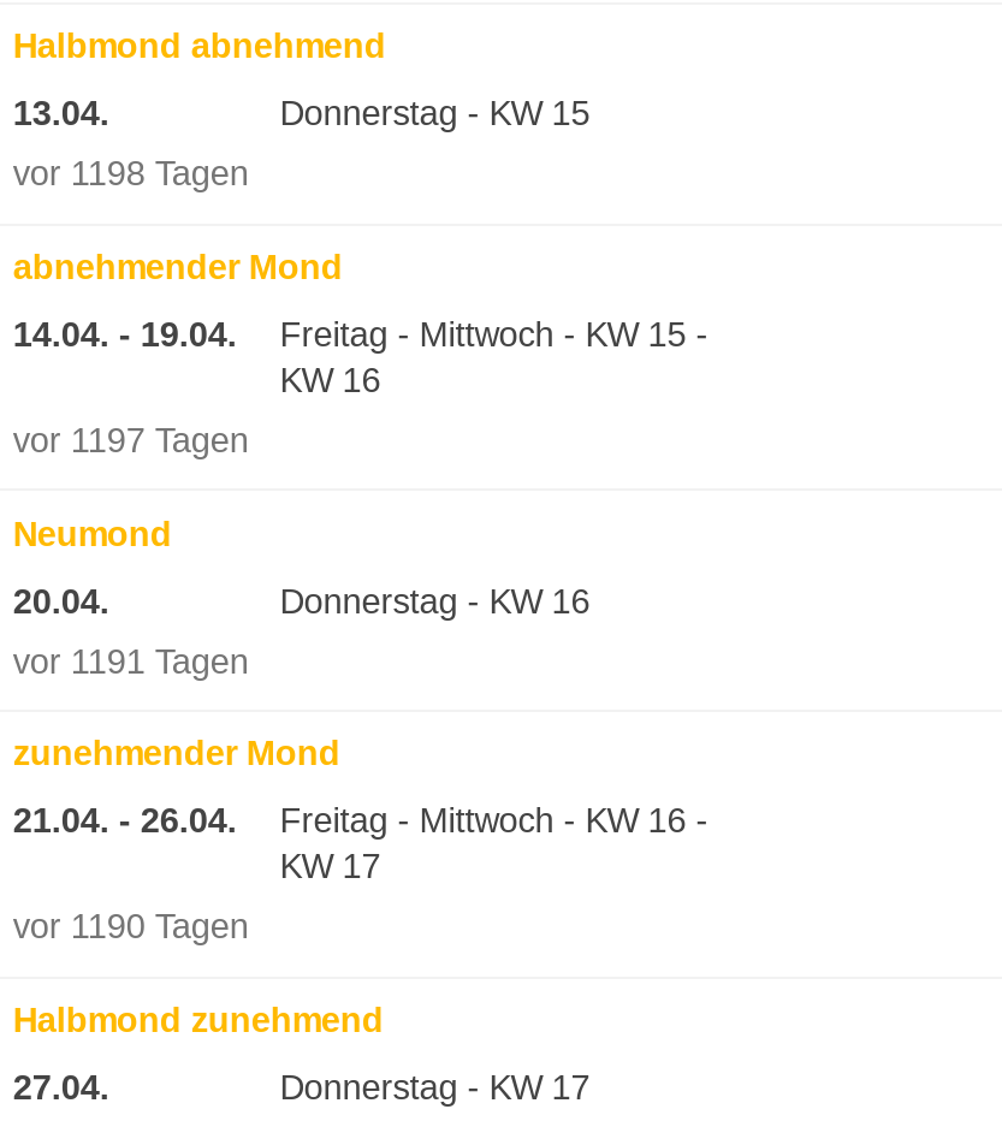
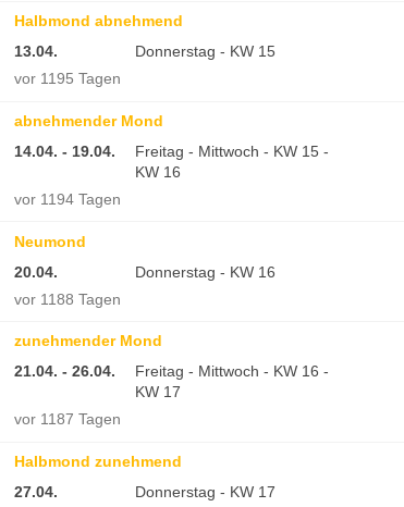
- vor 1198 Tagen
+ vor 1195 Tagen

- vor 1197 Tagen
+ vor 1194 Tagen

- vor 1191 Tagen
+ vor 1188 Tagen

- vor 1190 Tagen
+ vor 1187 Tagen
